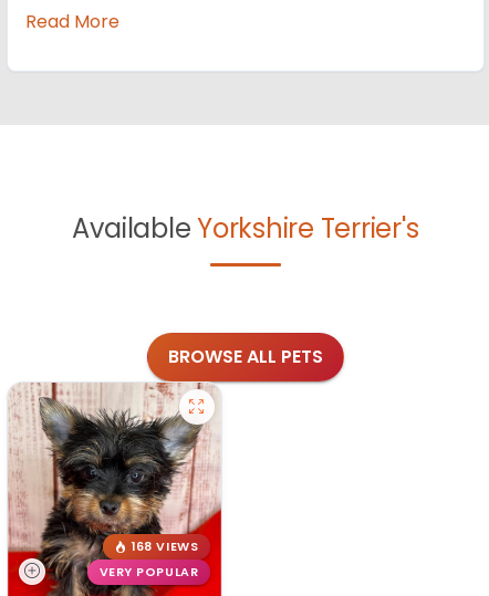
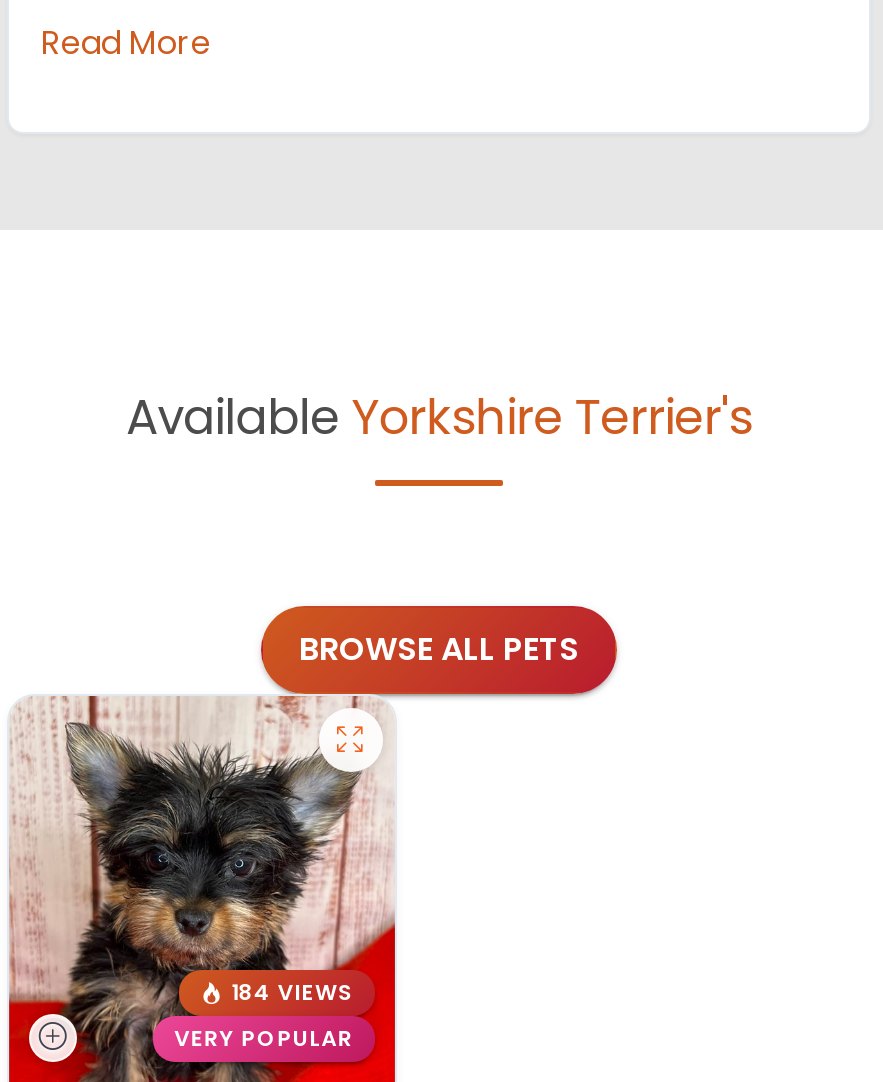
- 168 VIEWS
+ 184 VIEWS
